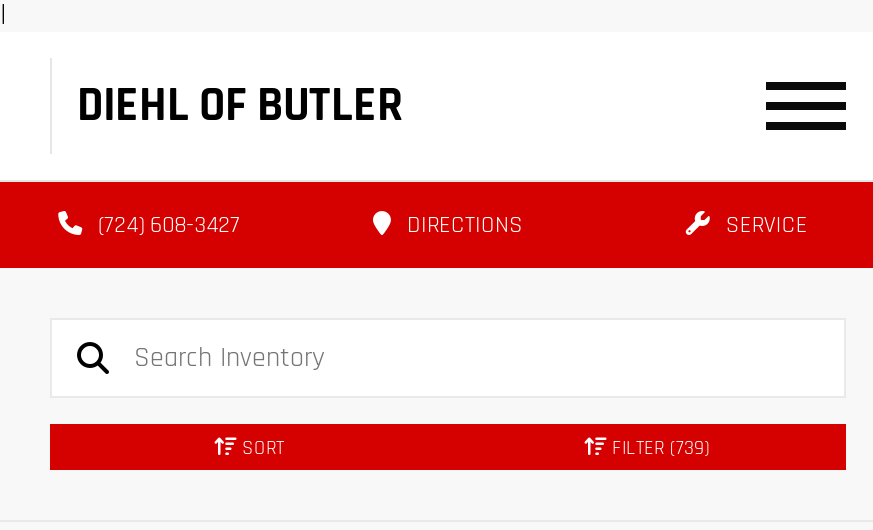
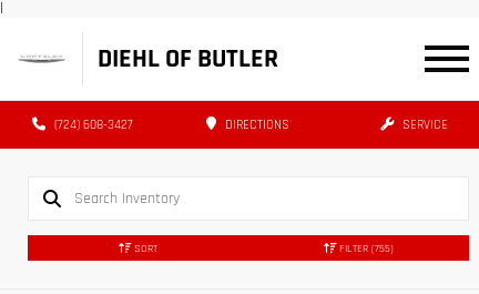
- FILTER (739)
+ FILTER (755)
